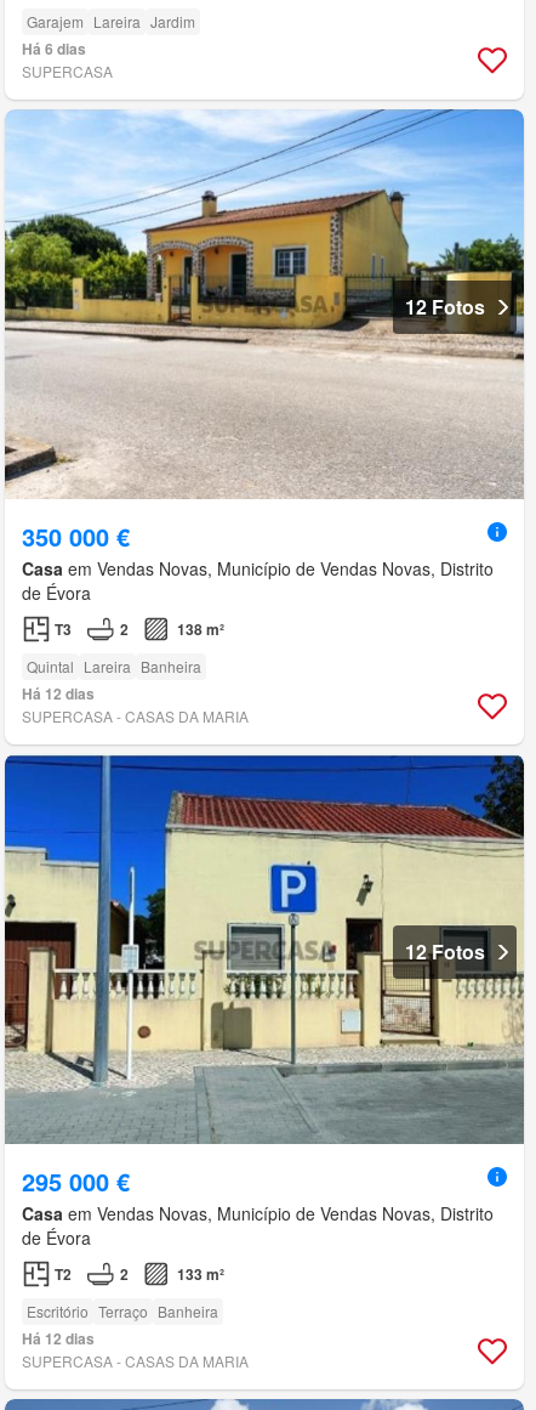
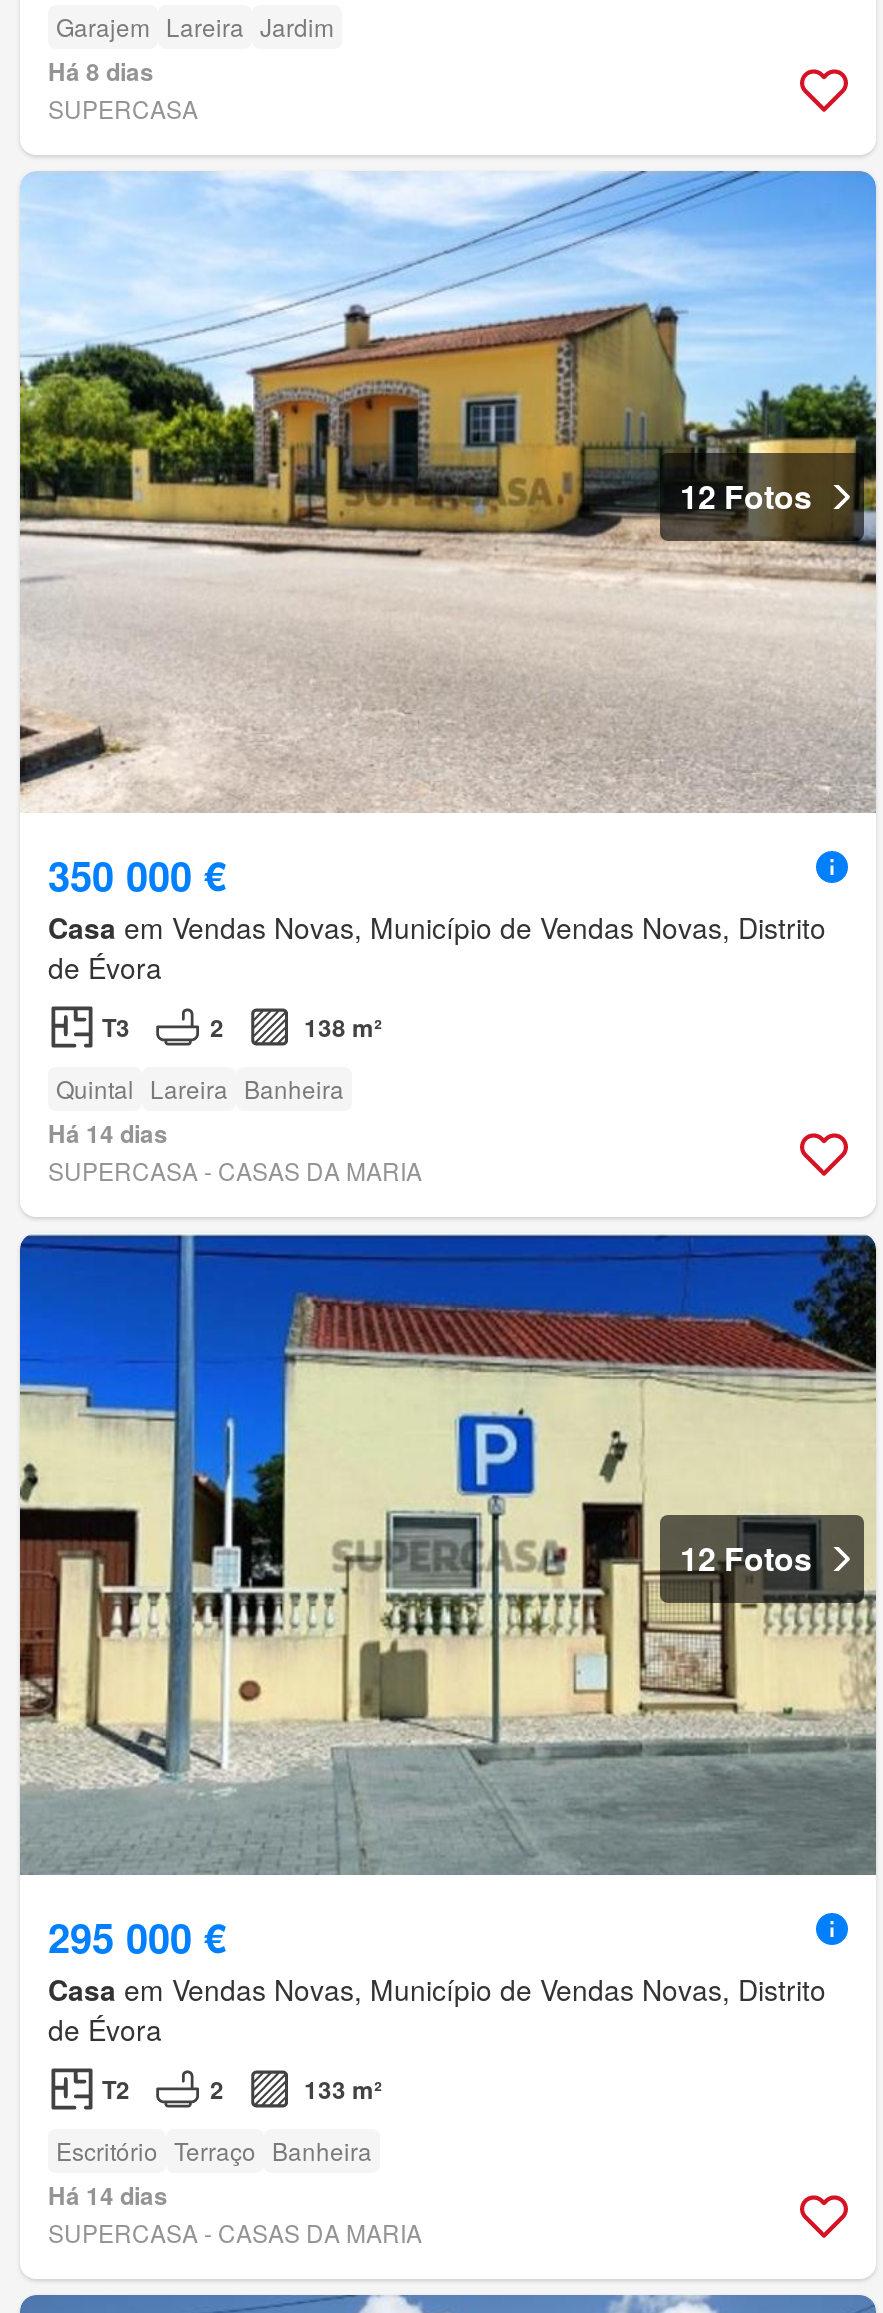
- Há 6 dias
+ Há 8 dias

- Há 12 dias
+ Há 14 dias

- Há 12 dias
+ Há 14 dias
